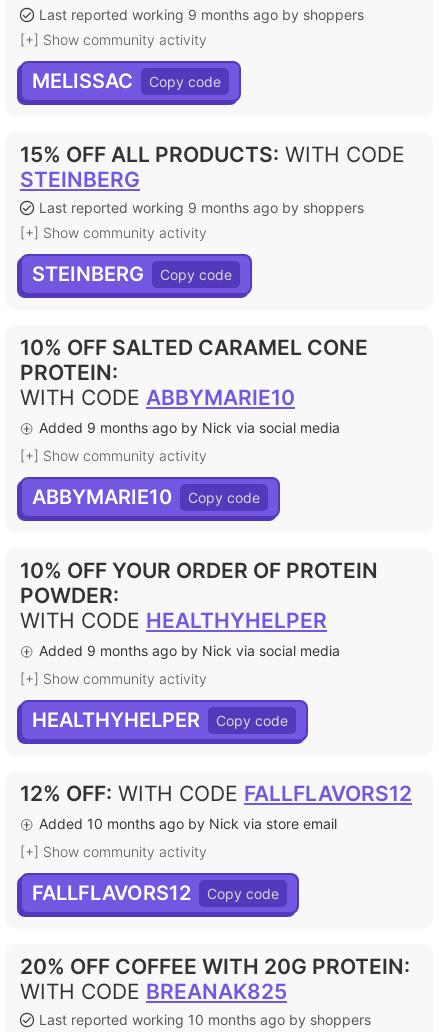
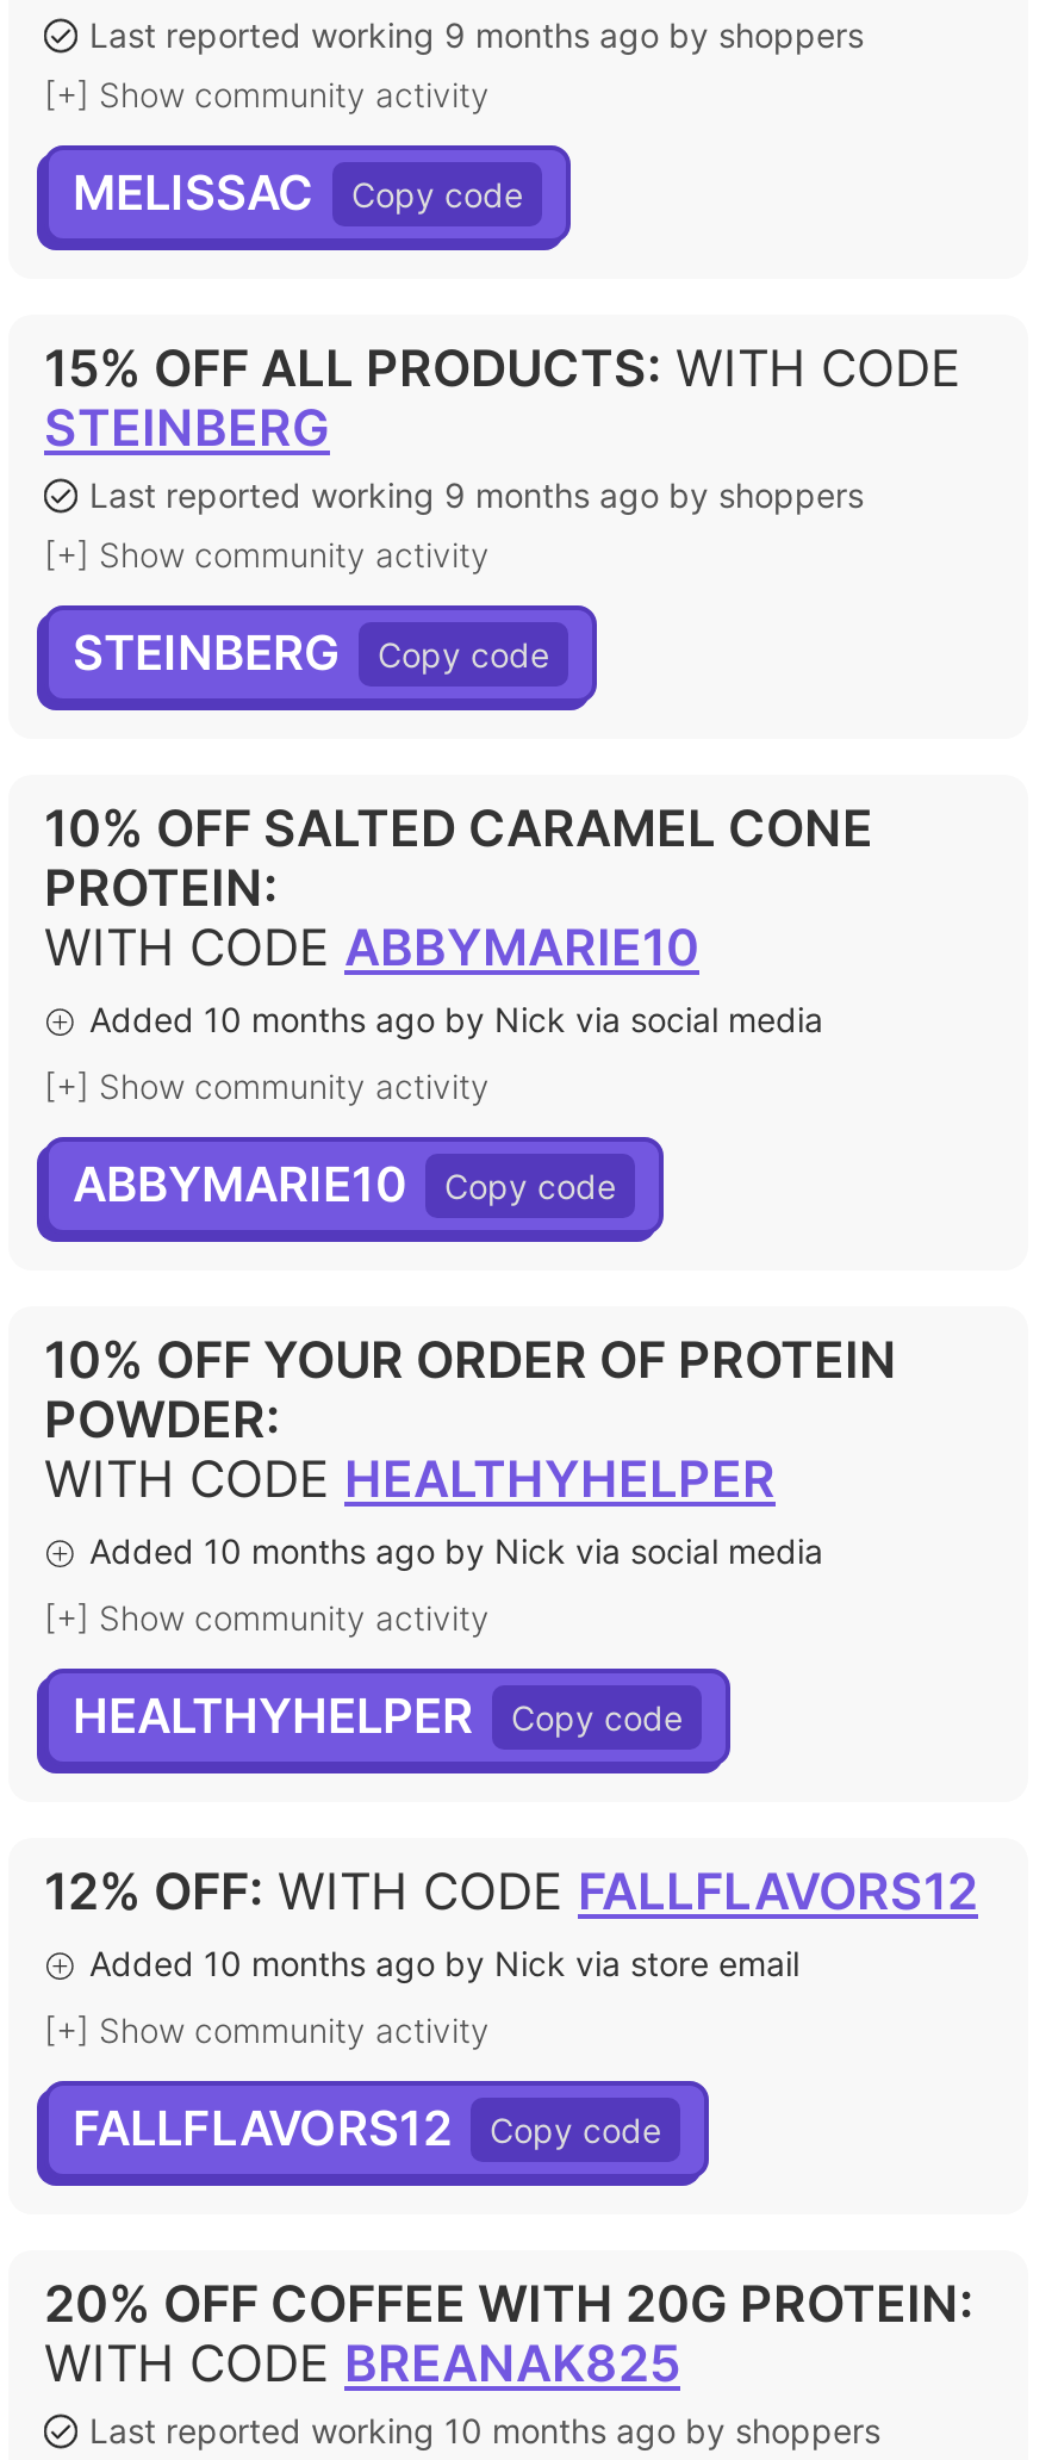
- Added 9 months ago by Nick via social media
+ Added 10 months ago by Nick via social media

- Added 9 months ago by Nick via social media
+ Added 10 months ago by Nick via social media
